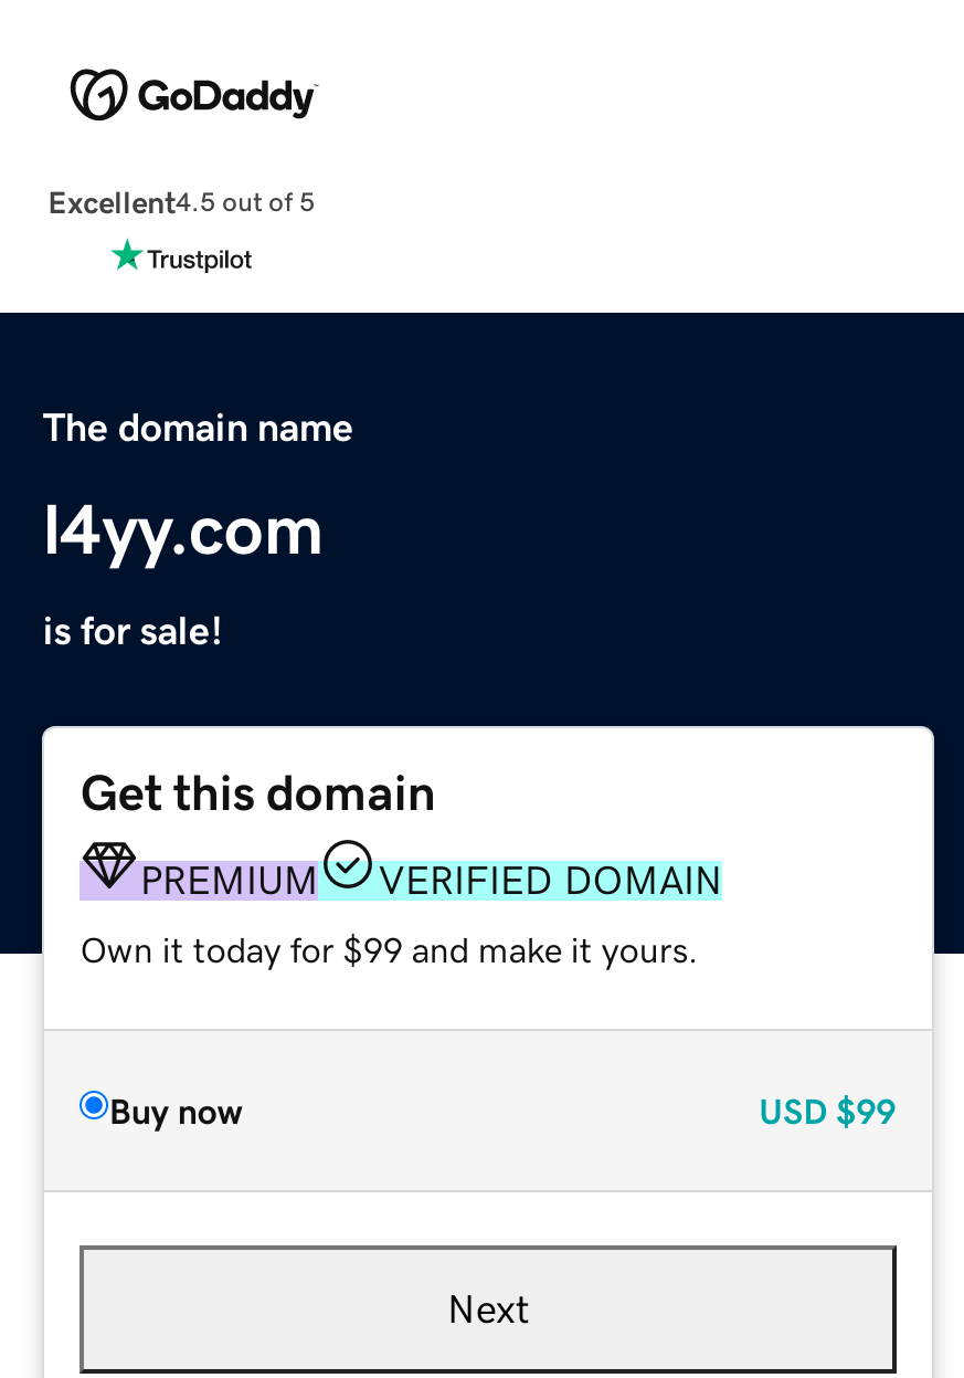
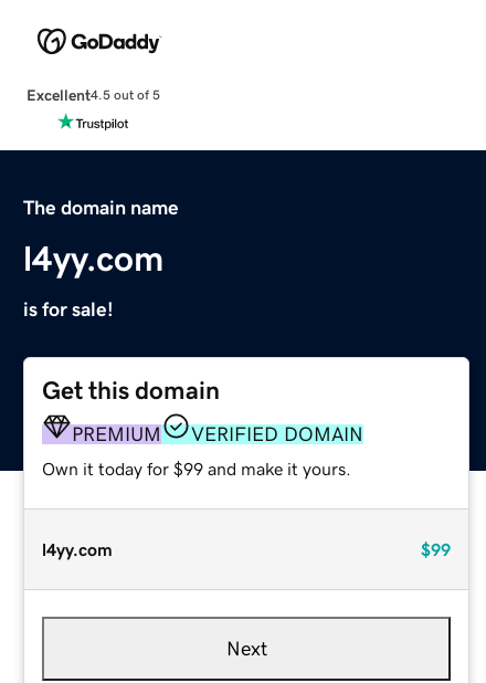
- Buy now
- USD $99
+ l4yy.com
+ $99
